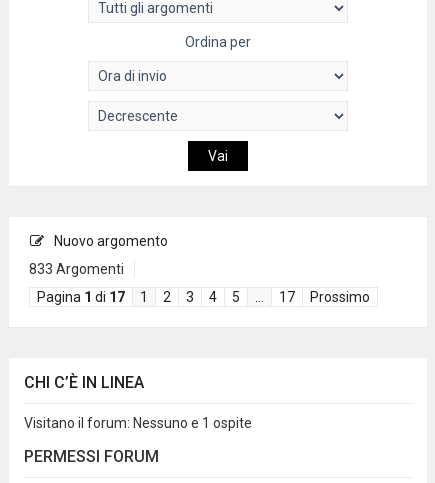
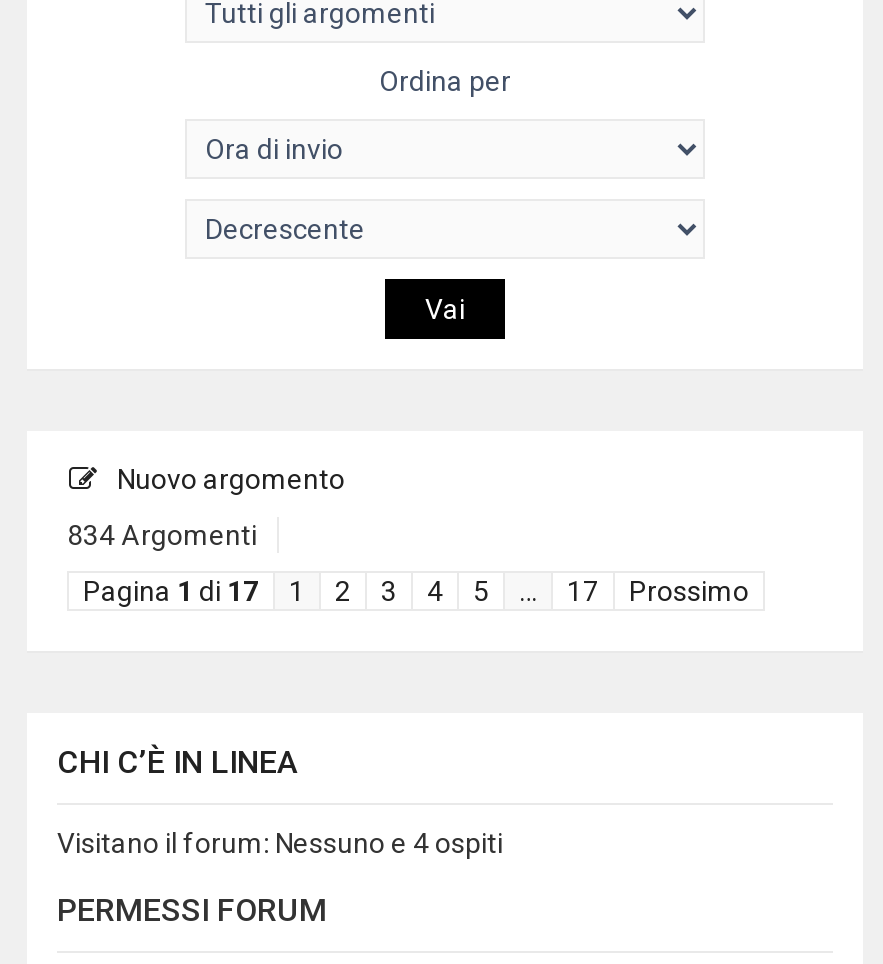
- 833 Argomenti
+ 834 Argomenti

- Visitano il forum: Nessuno e 1 ospite
+ Visitano il forum: Nessuno e 4 ospiti
